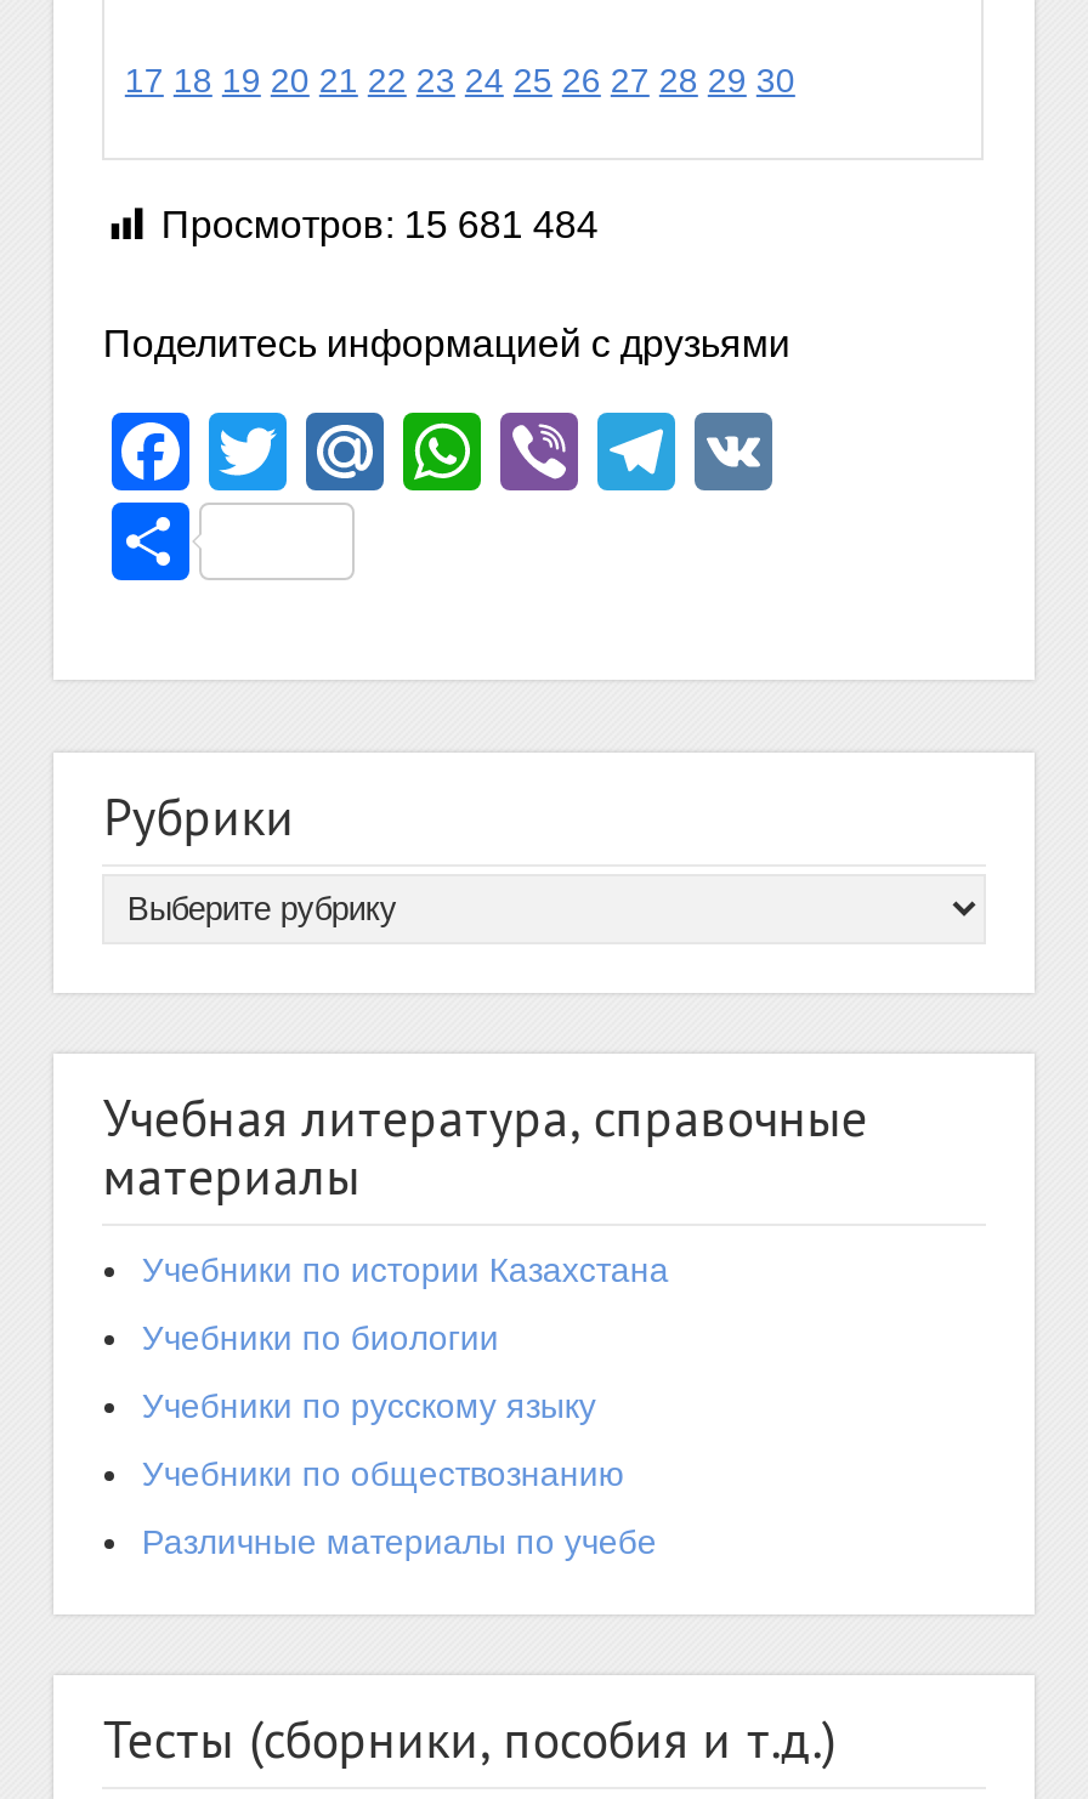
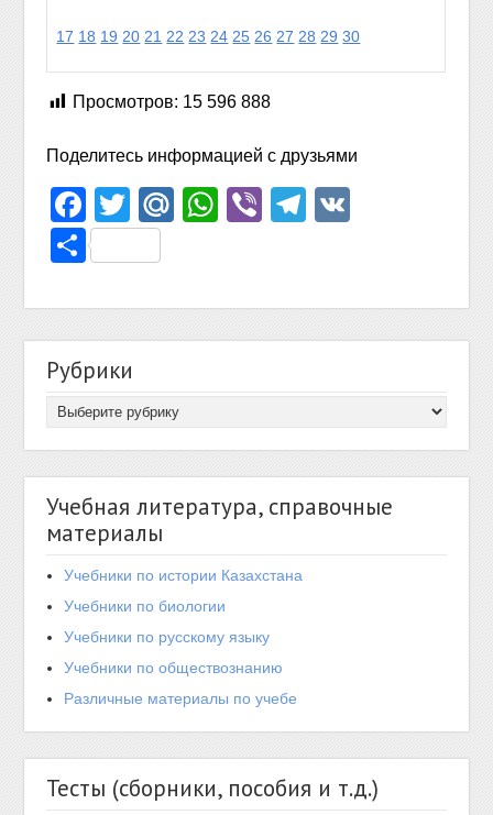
- Просмотров: 15 681 484
+ Просмотров: 15 596 888
